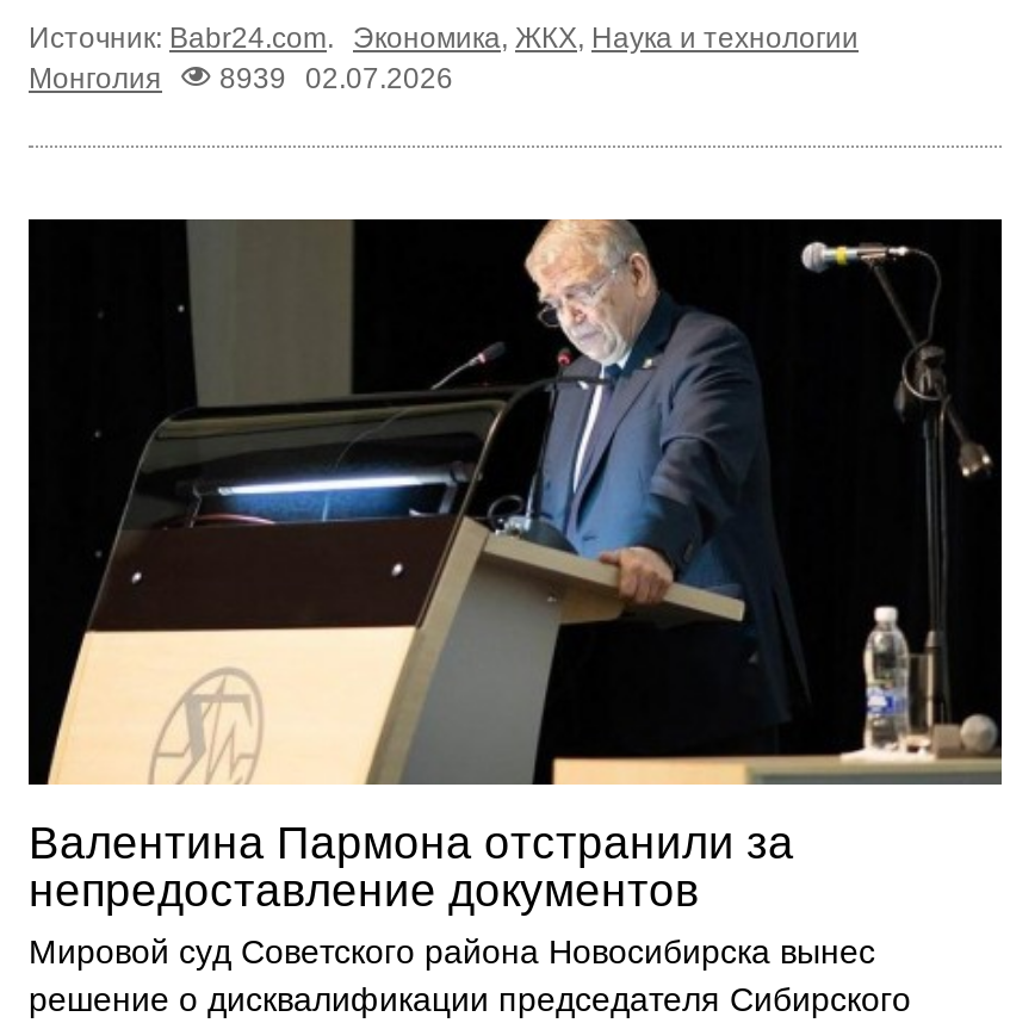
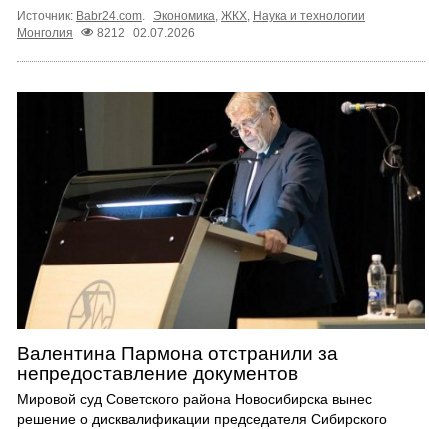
- Монголия 8939 02.07.2026
+ Монголия 8212 02.07.2026
